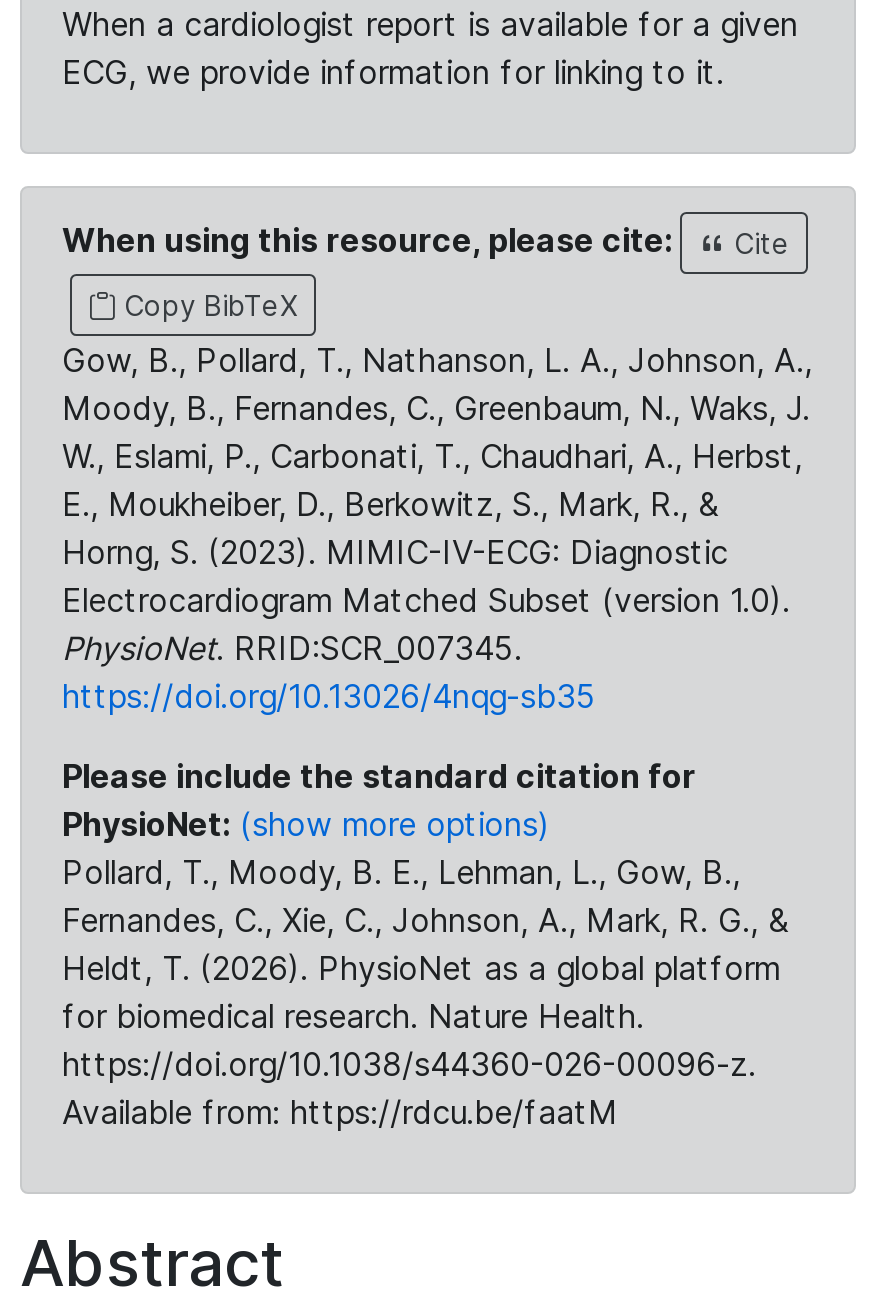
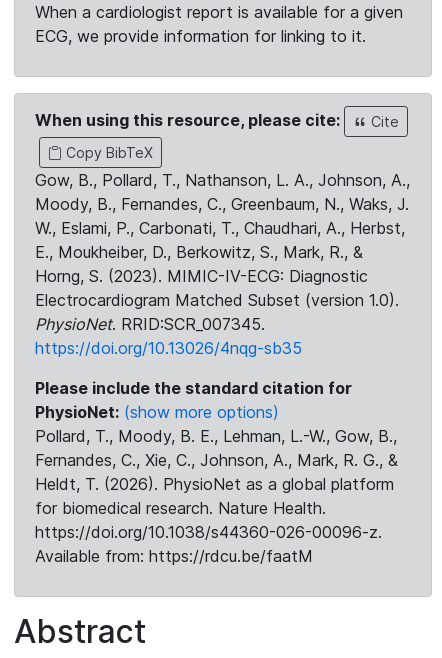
- Pollard, T., Moody, B. E., Lehman, L., Gow, B.,
+ Pollard, T., Moody, B. E., Lehman, L.-W., Gow, B.,
